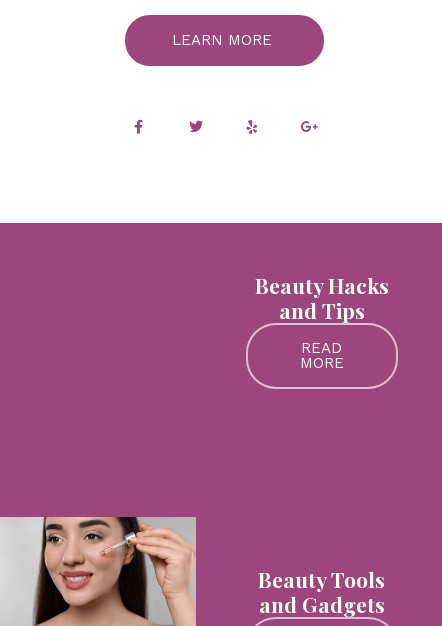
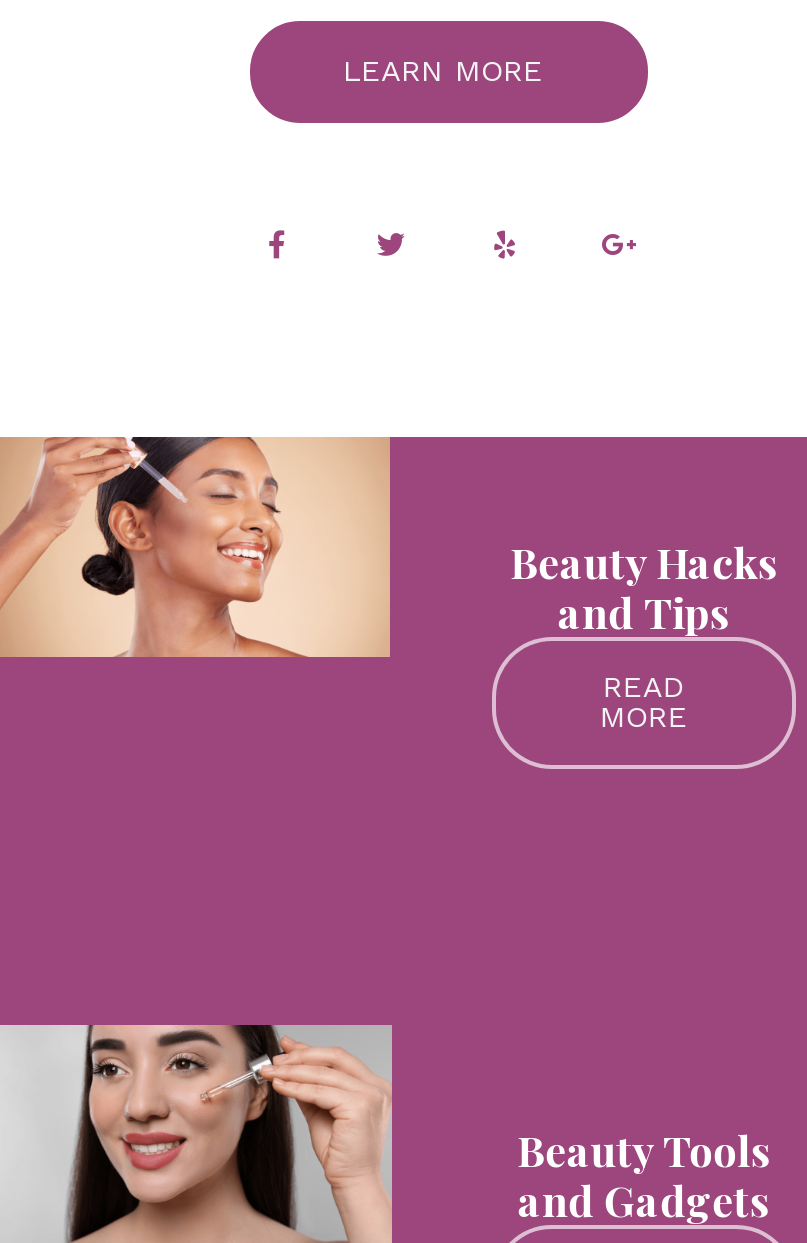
+ [image]
